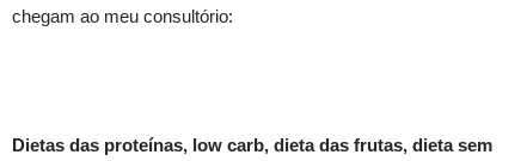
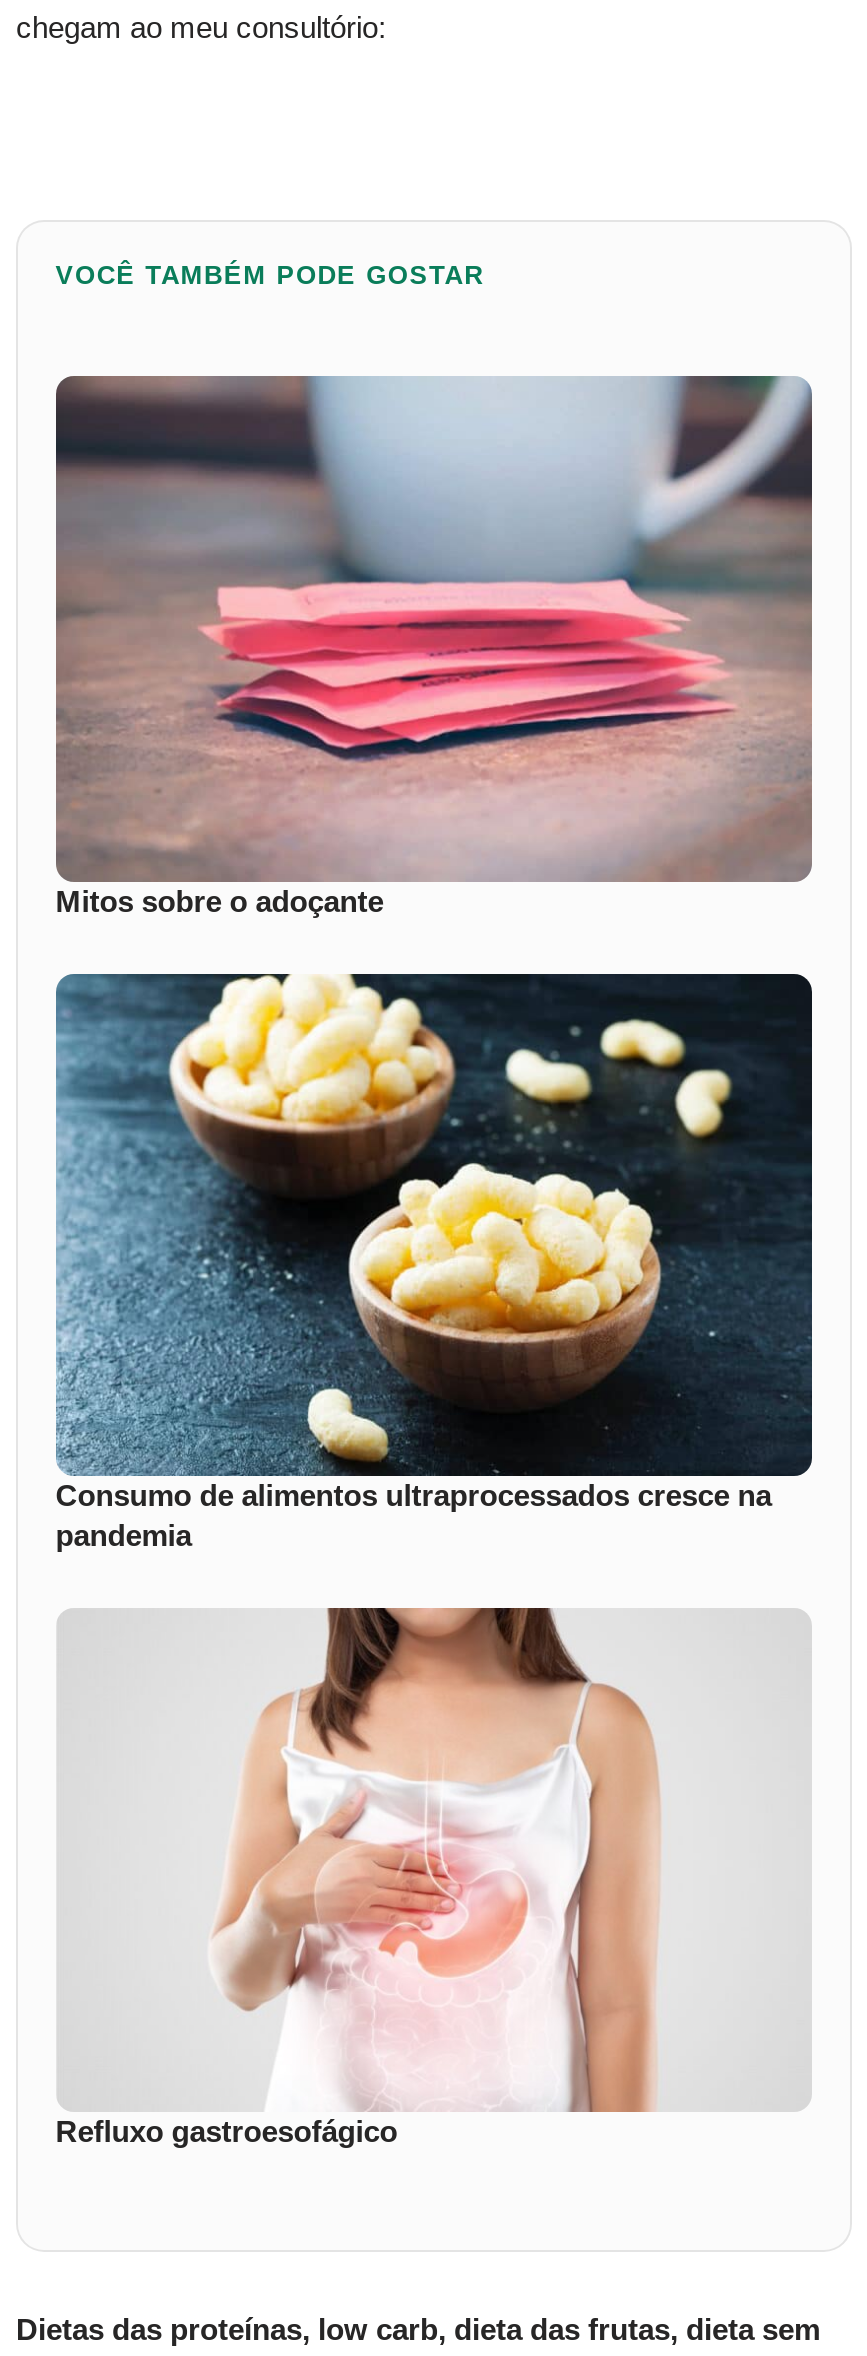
+ [image]
+ Mitos sobre o adoçante

+ [image]
+ Consumo de alimentos ultraprocessados cresce na
+ pandemia

+ VOCÊ TAMBÉM PODE GOSTAR

+ [image]
+ Refluxo gastroesofágico
